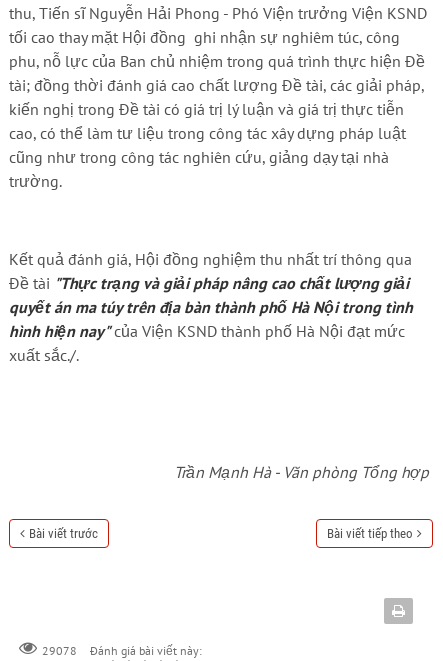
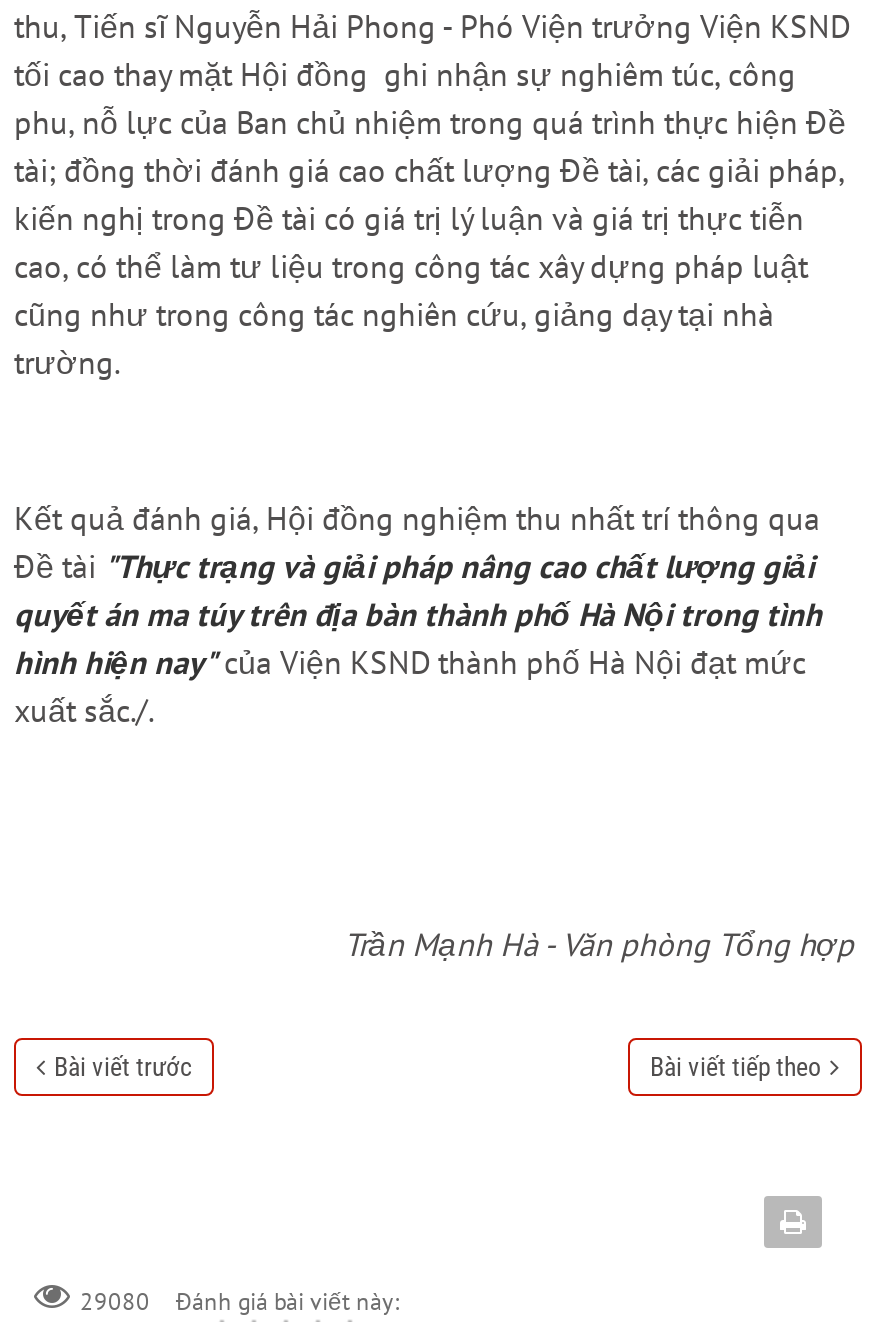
- 29078 Đánh giá bài viết này:
+ 29080 Đánh giá bài viết này:
